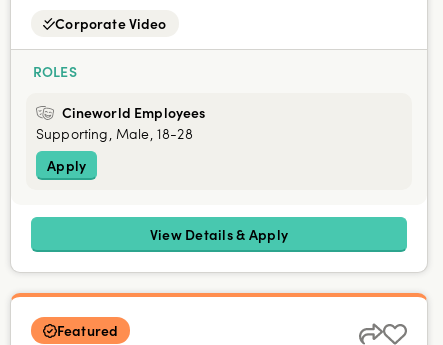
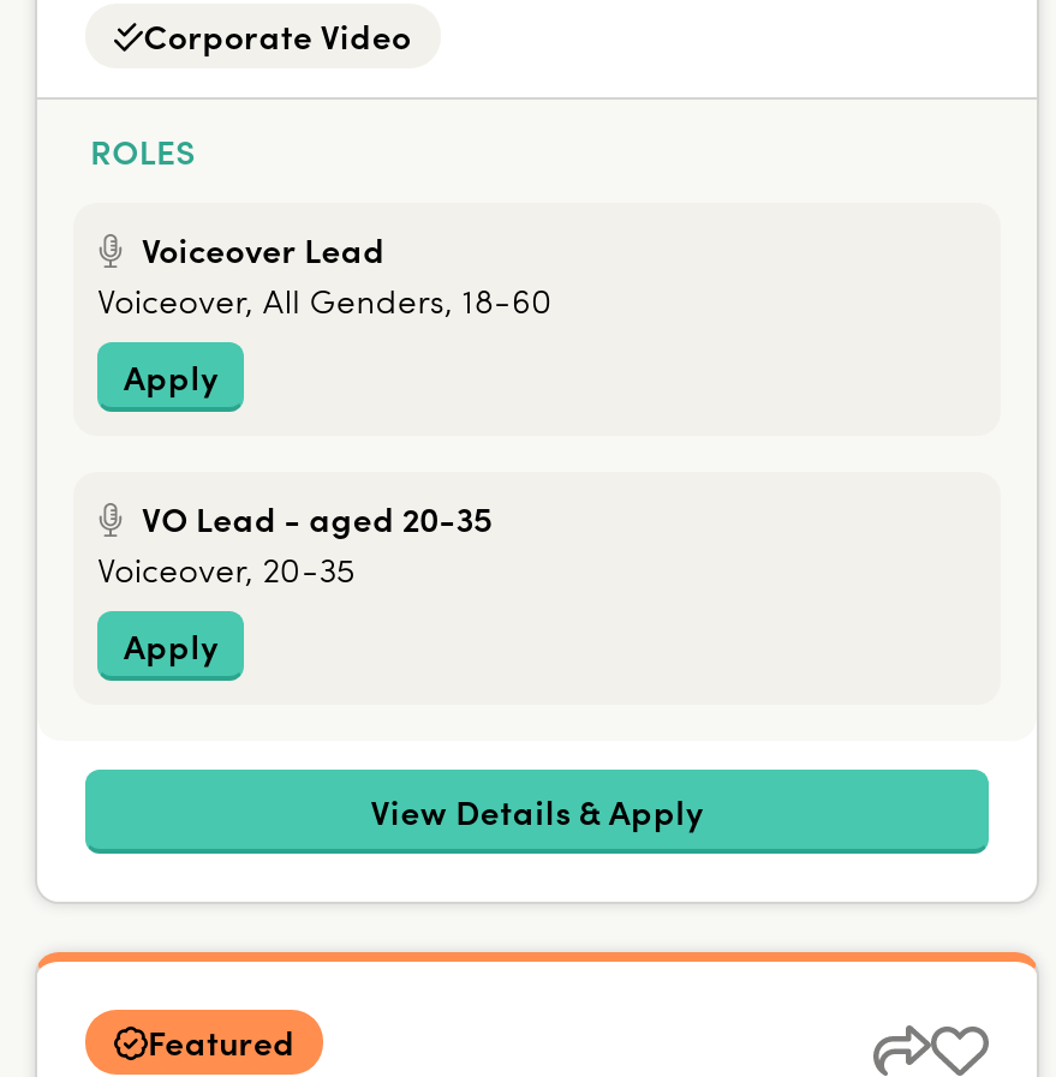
- Cineworld Employees
- Supporting, Male, 18-28
+ Voiceover Lead
+ Voiceover, All Genders, 18-60
+ Apply
+ VO Lead - aged 20-35
+ Voiceover, 20-35
